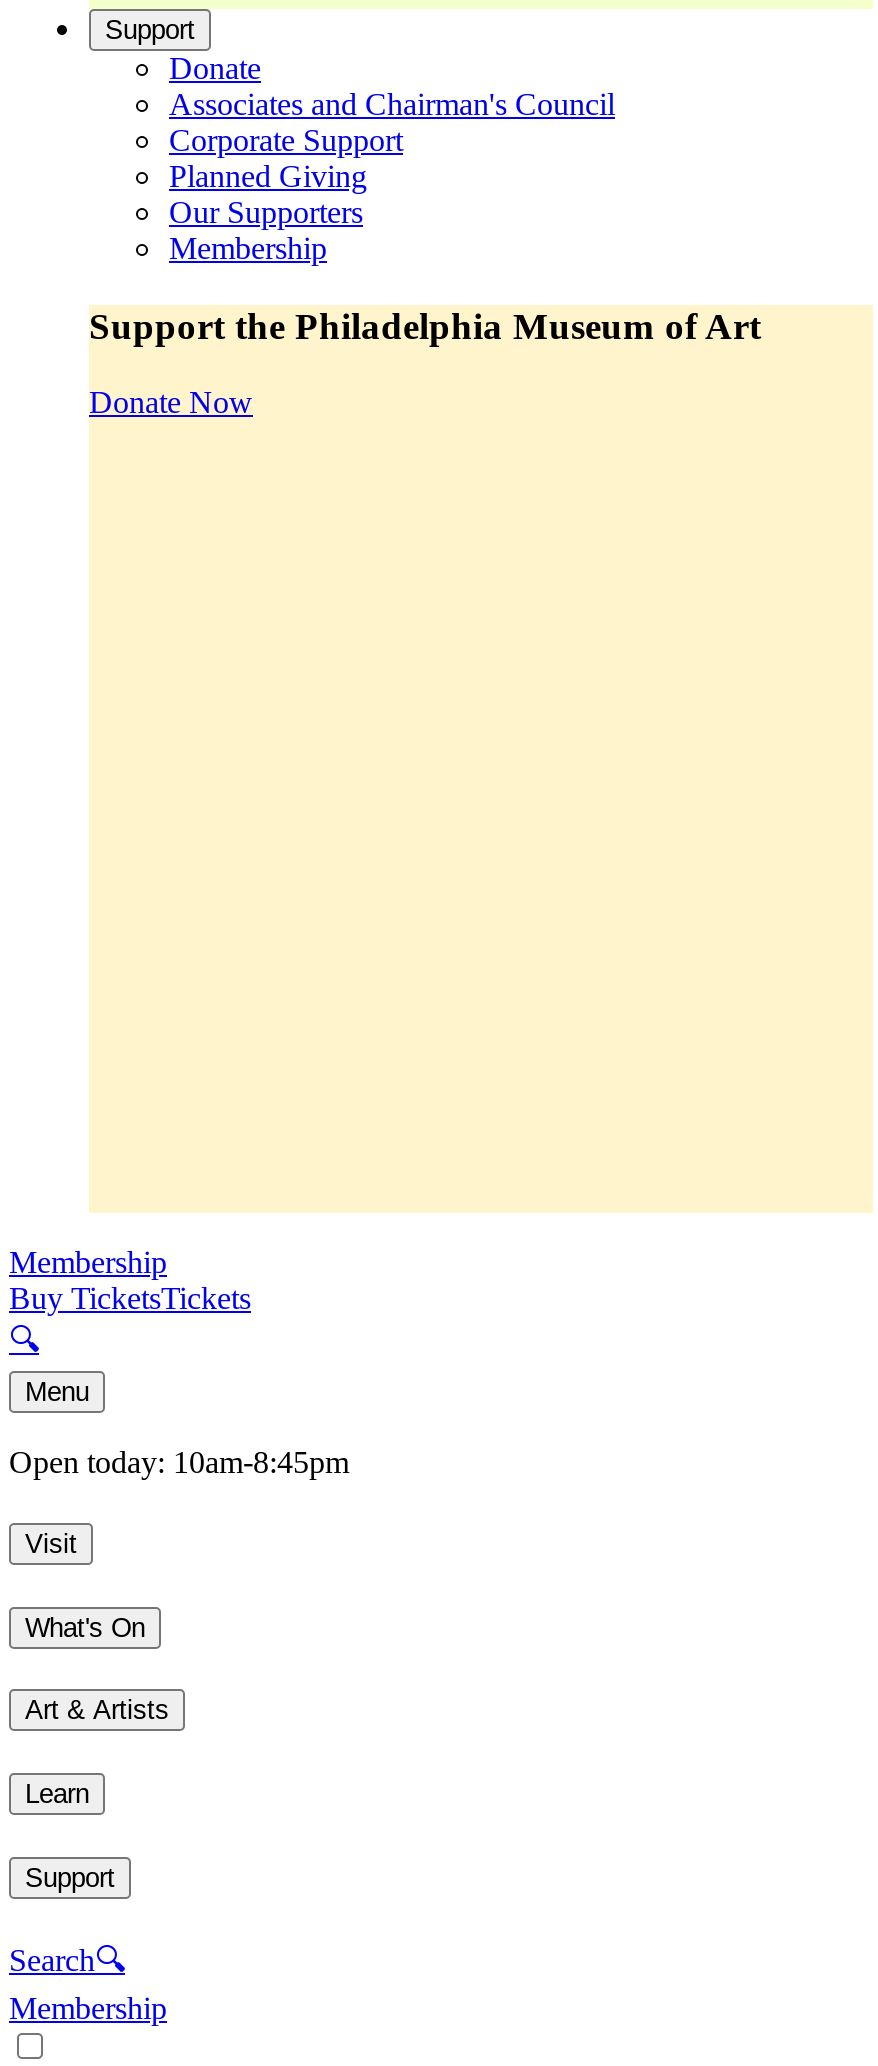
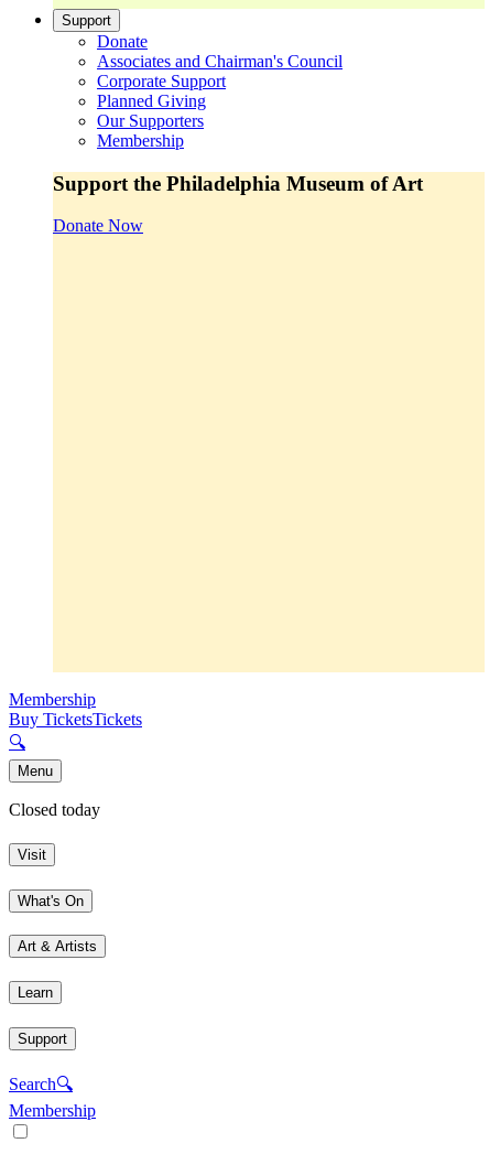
- Open today: 10am-8:45pm
+ Closed today
